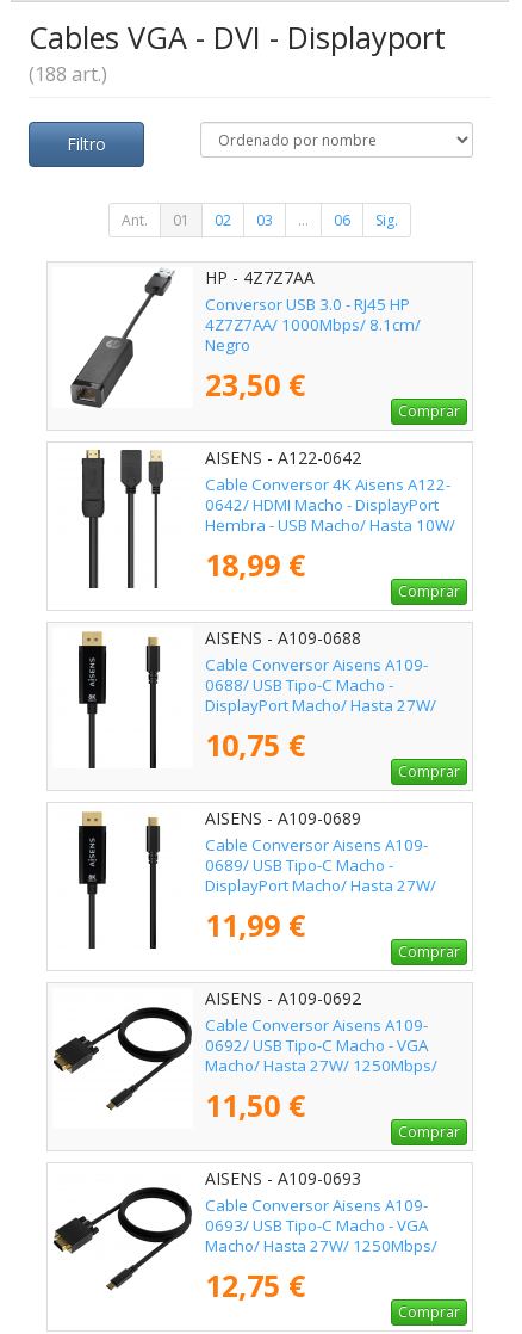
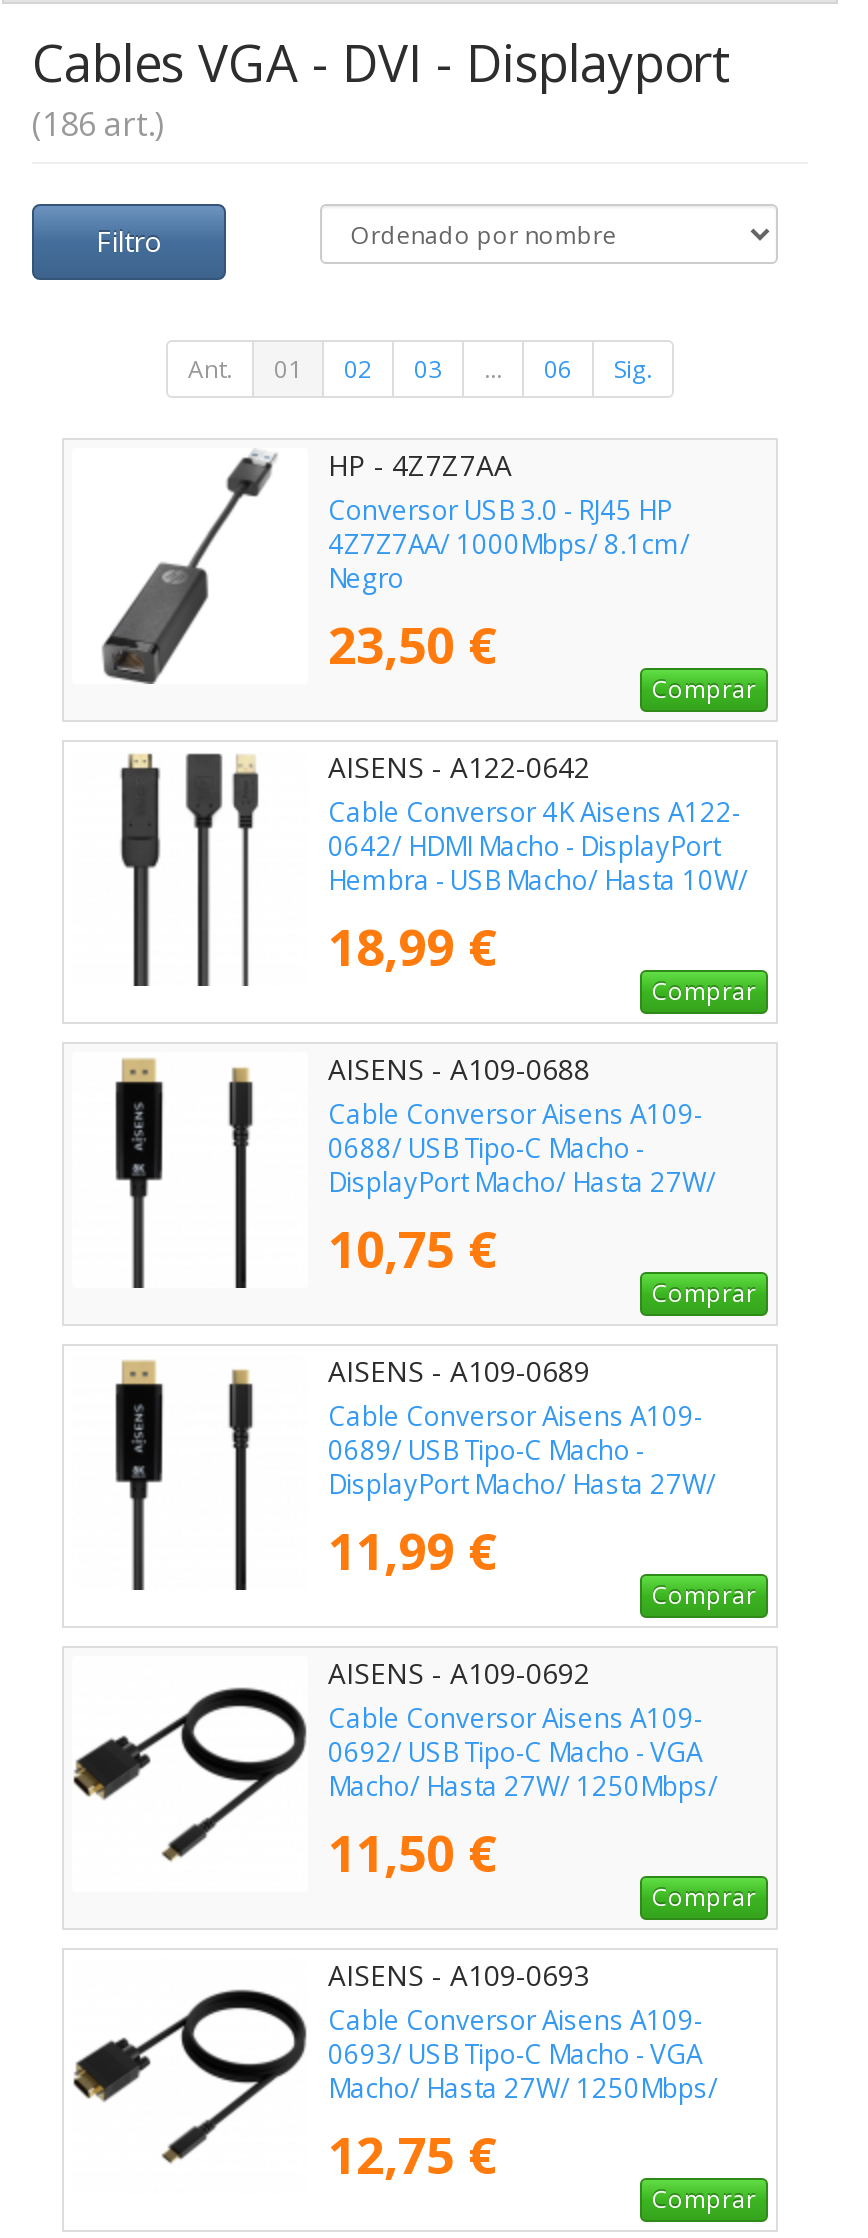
- (188 art.)
+ (186 art.)
